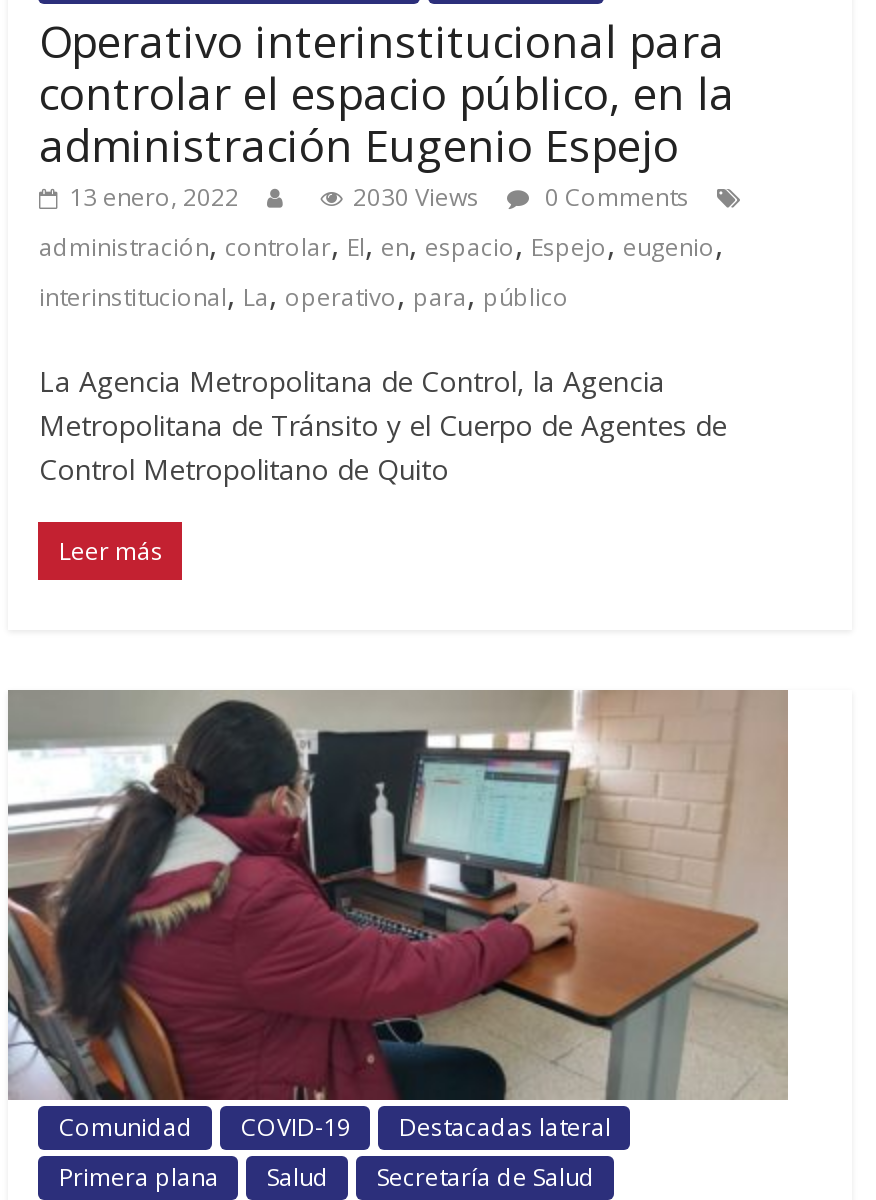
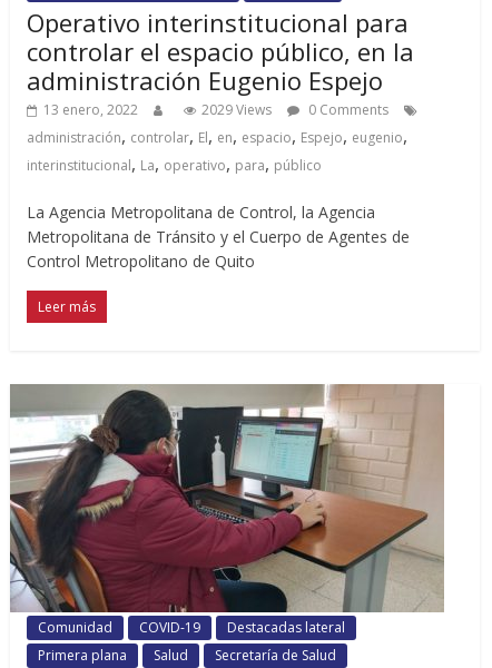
- 2030 Views 0 Comments
+ 2029 Views 0 Comments
